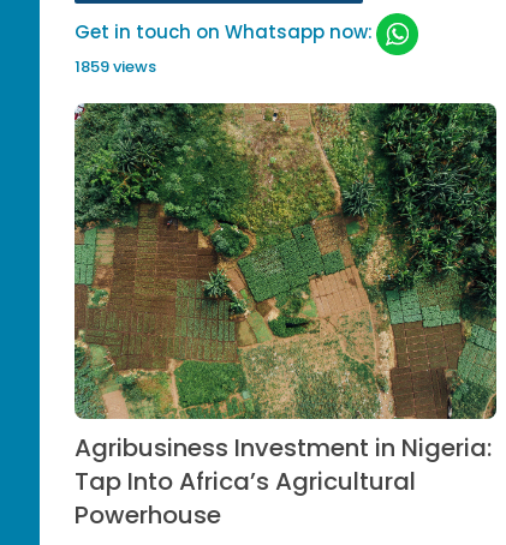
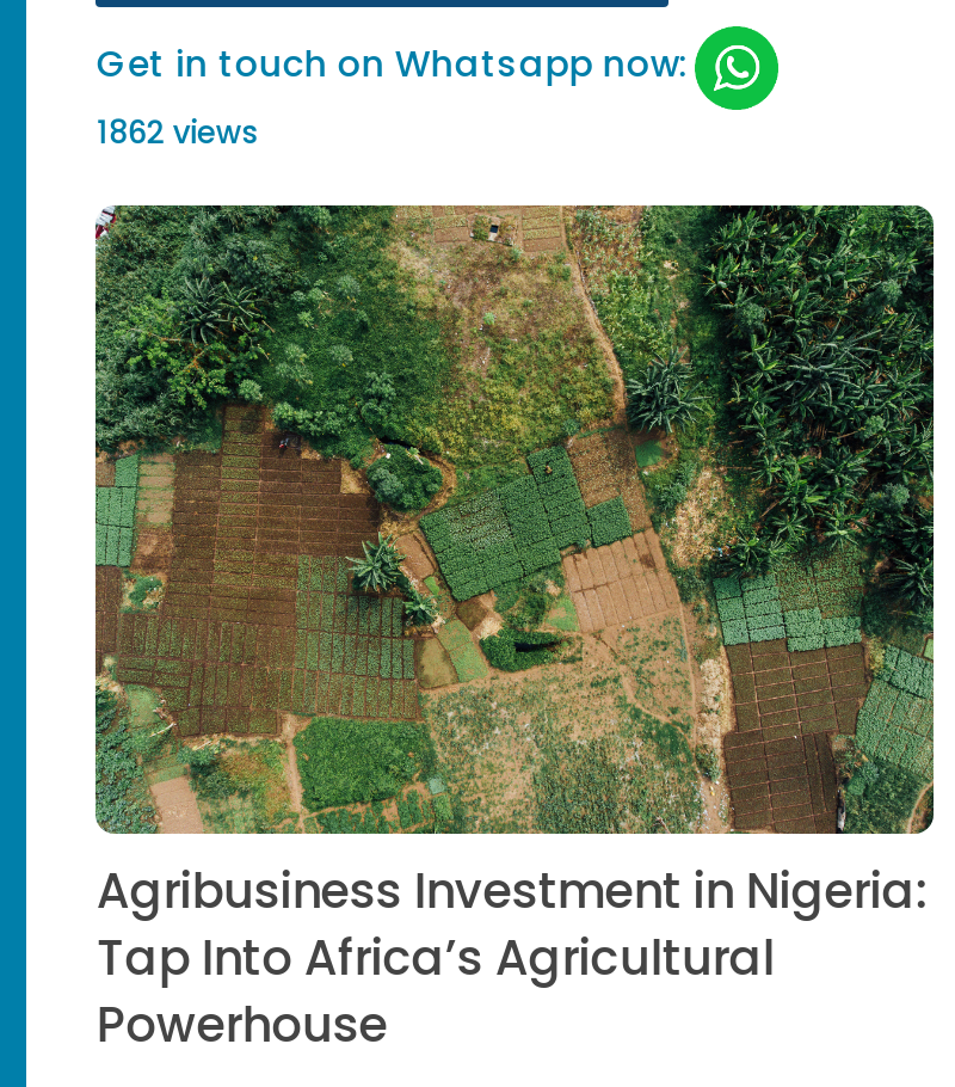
- 1859 views
+ 1862 views
